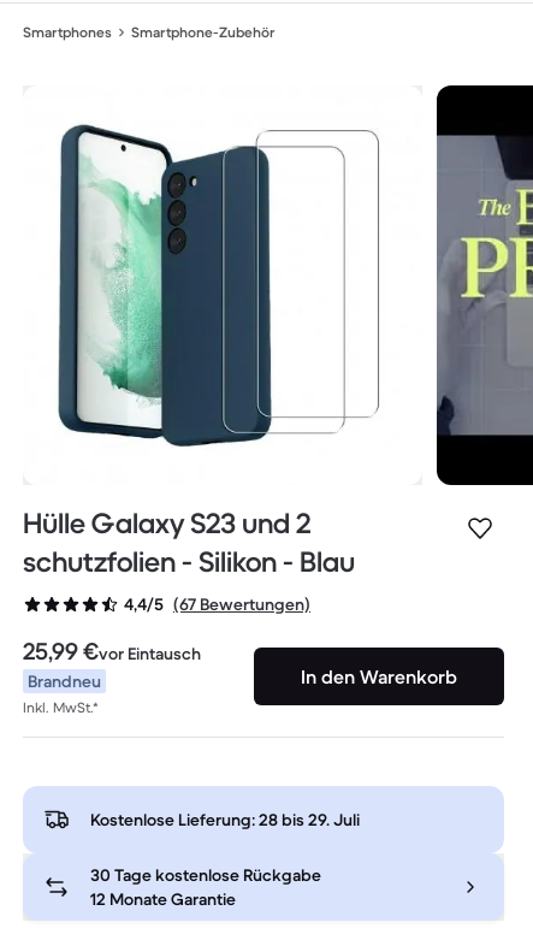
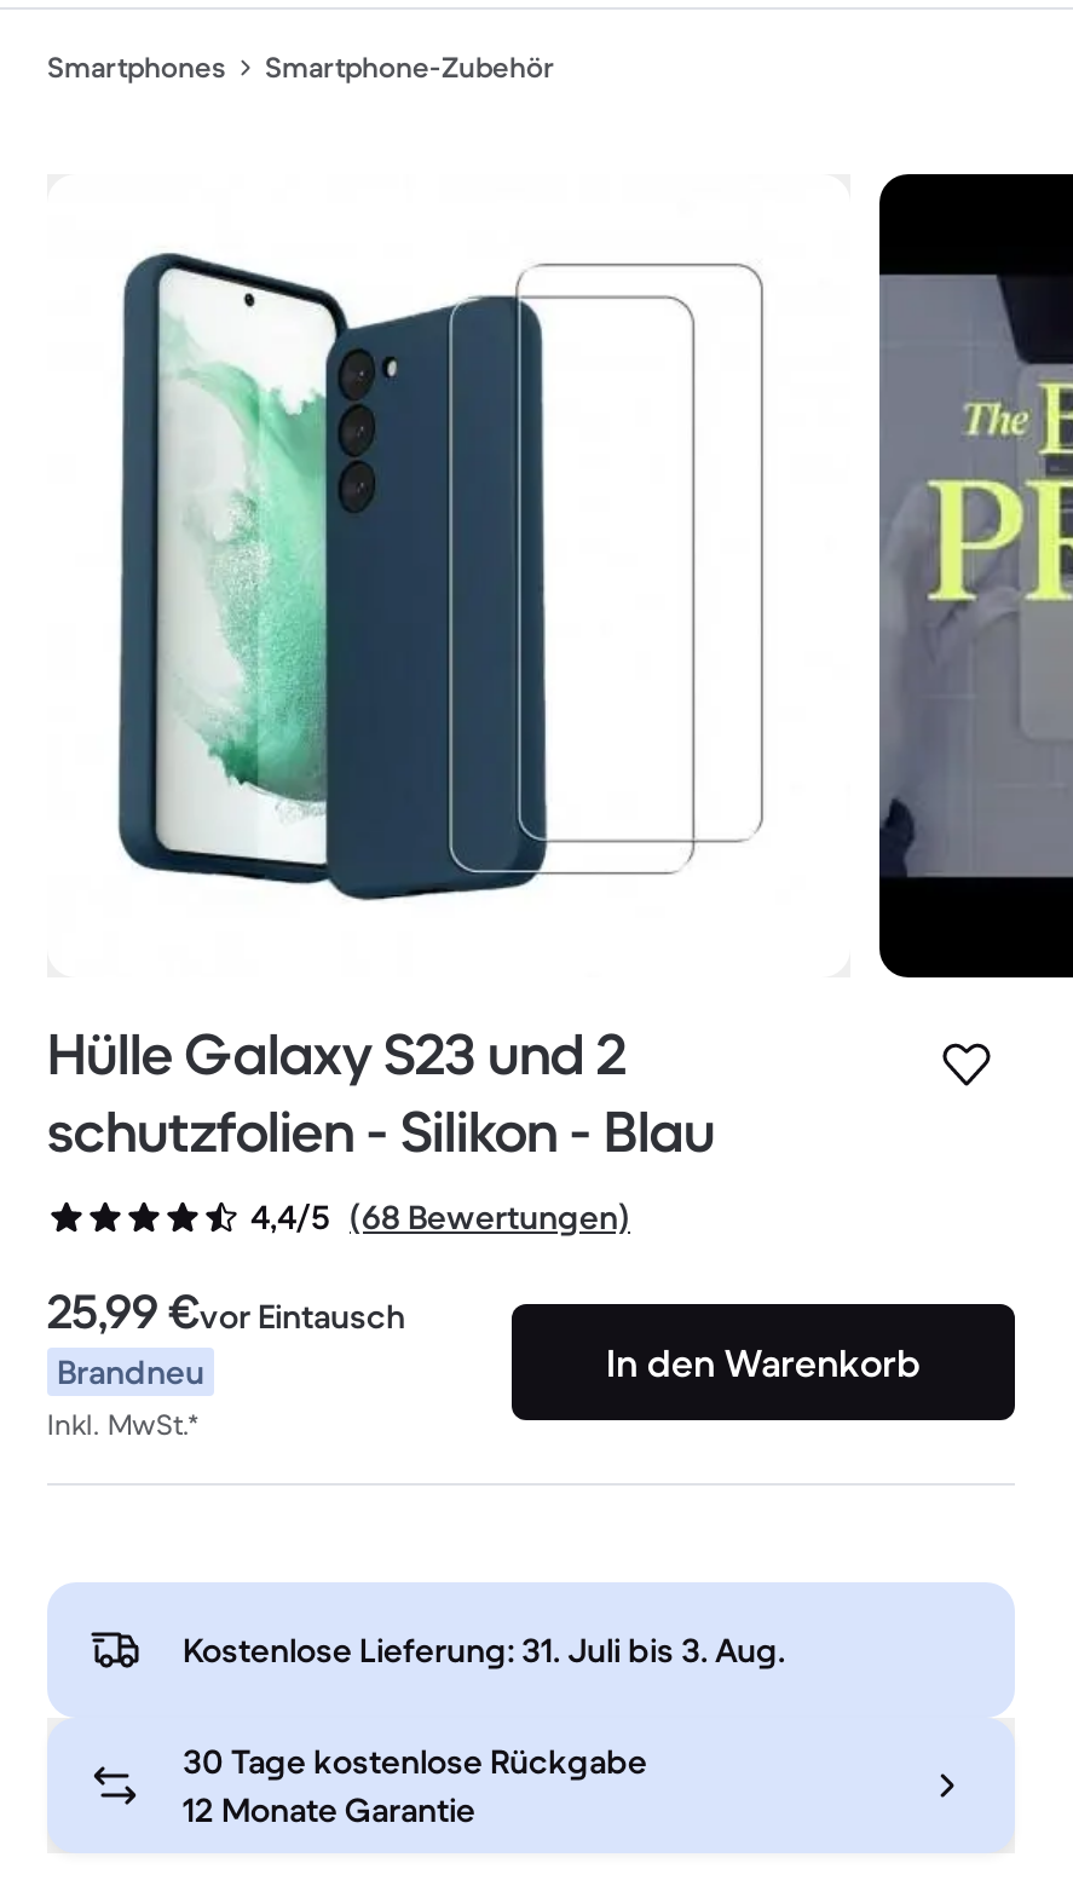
- 4,4/5 (67 Bewertungen)
+ 4,4/5 (68 Bewertungen)

- Kostenlose Lieferung: 28 bis 29. Juli
+ Kostenlose Lieferung: 31. Juli bis 3. Aug.
